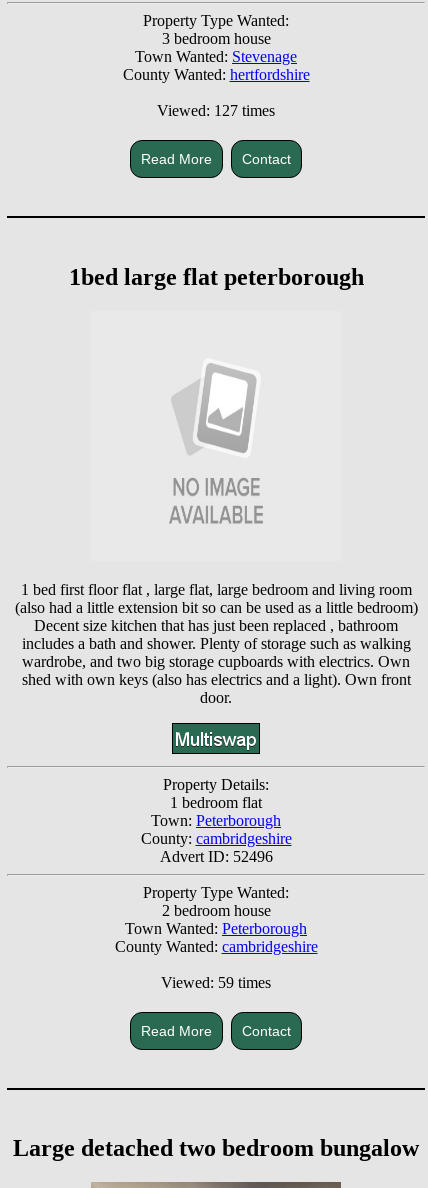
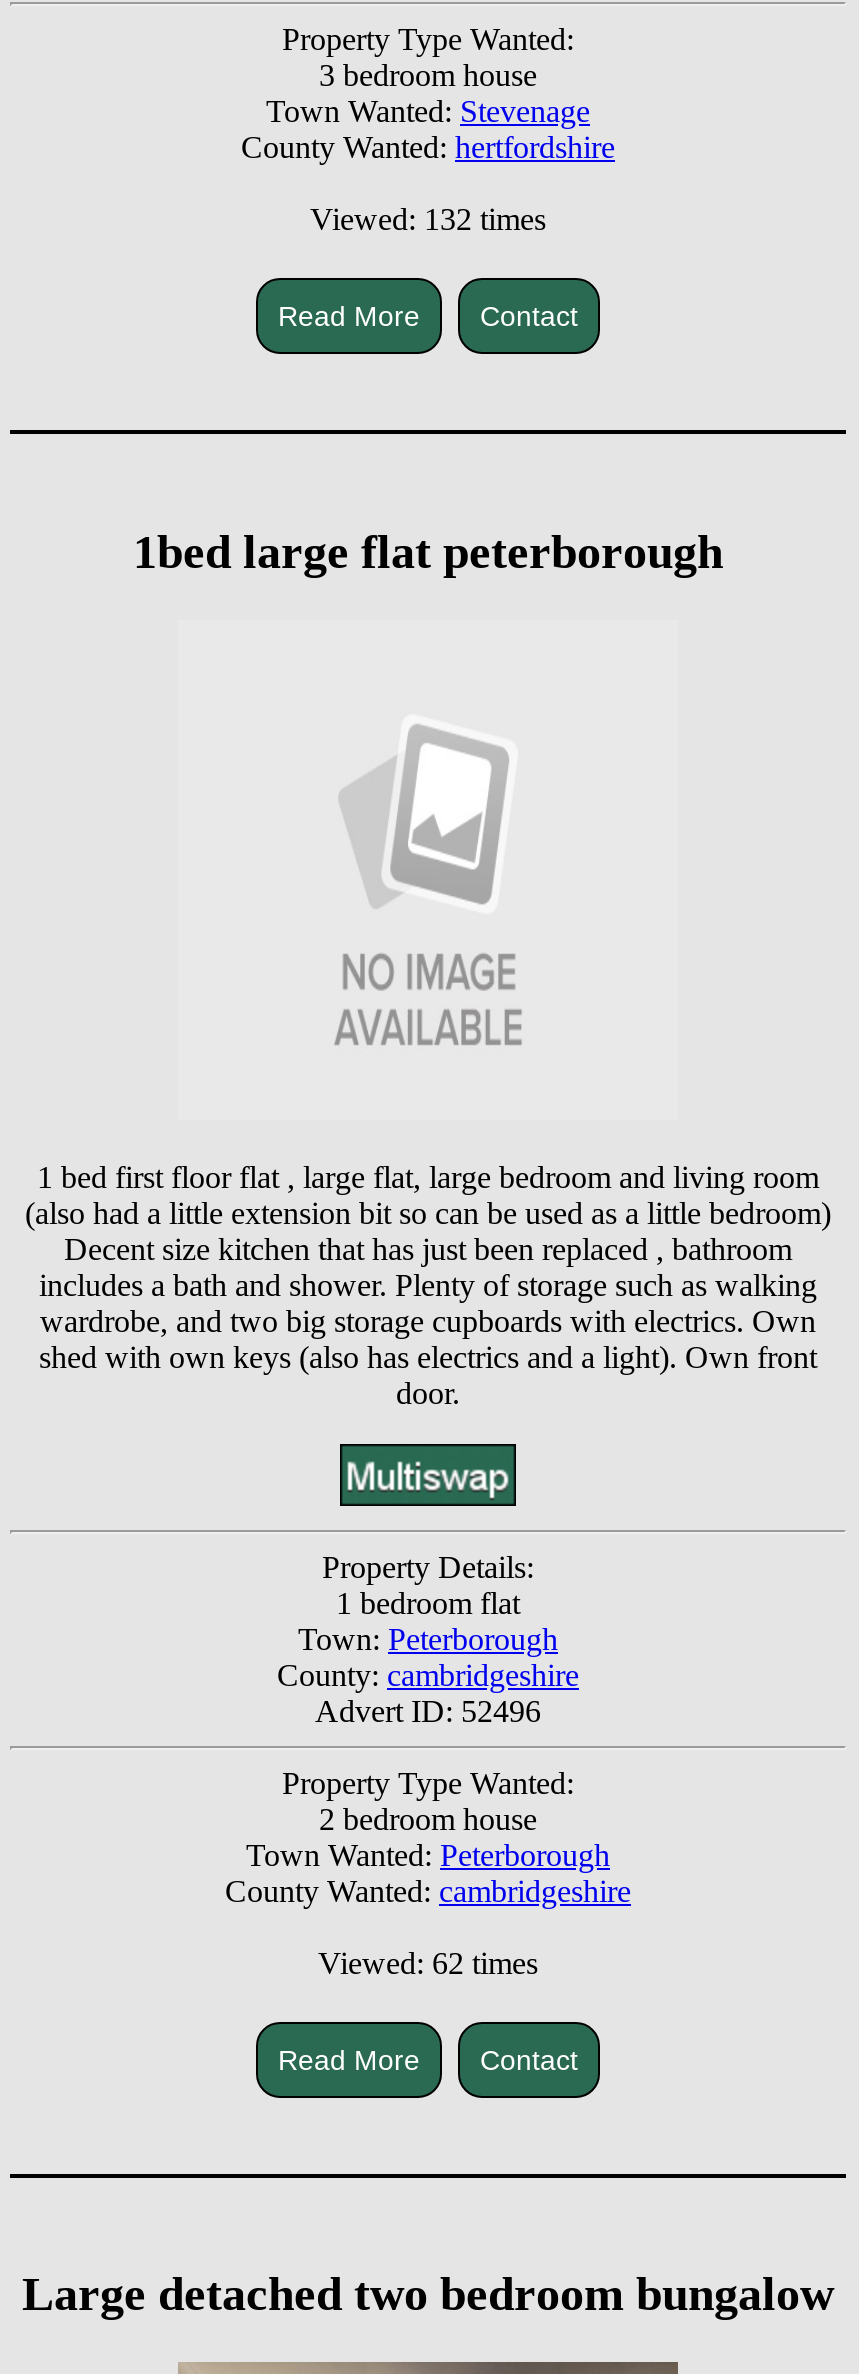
- Viewed: 127 times
+ Viewed: 132 times

- Viewed: 59 times
+ Viewed: 62 times
